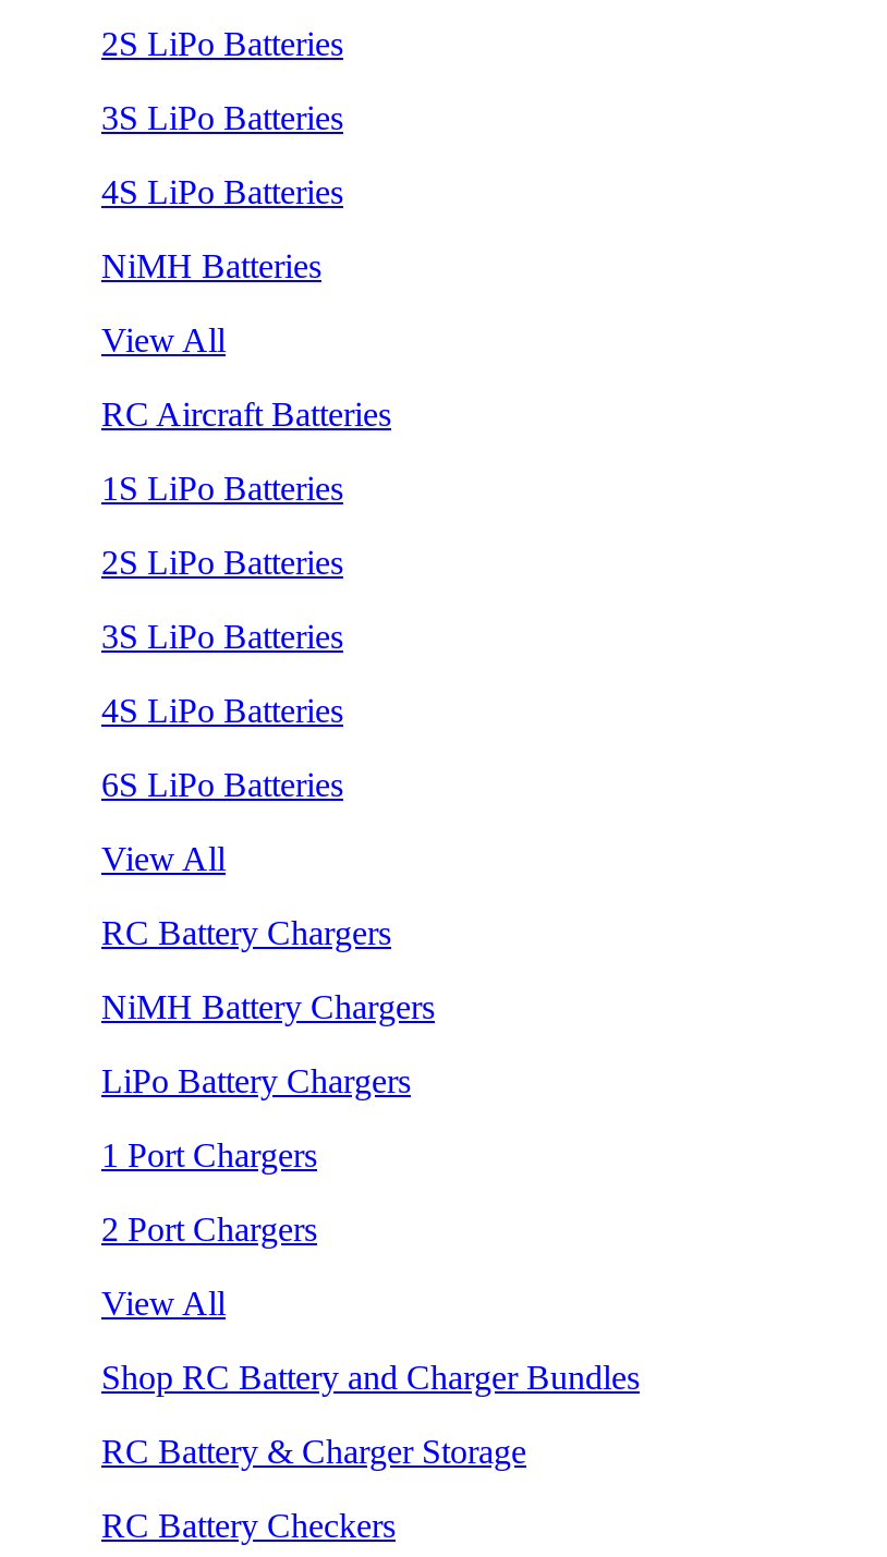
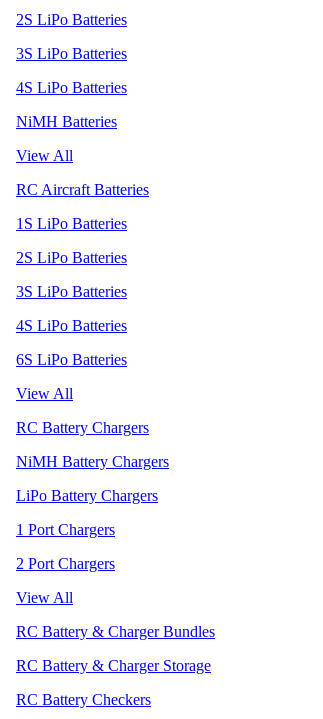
- Shop RC Battery and Charger Bundles
+ RC Battery & Charger Bundles
